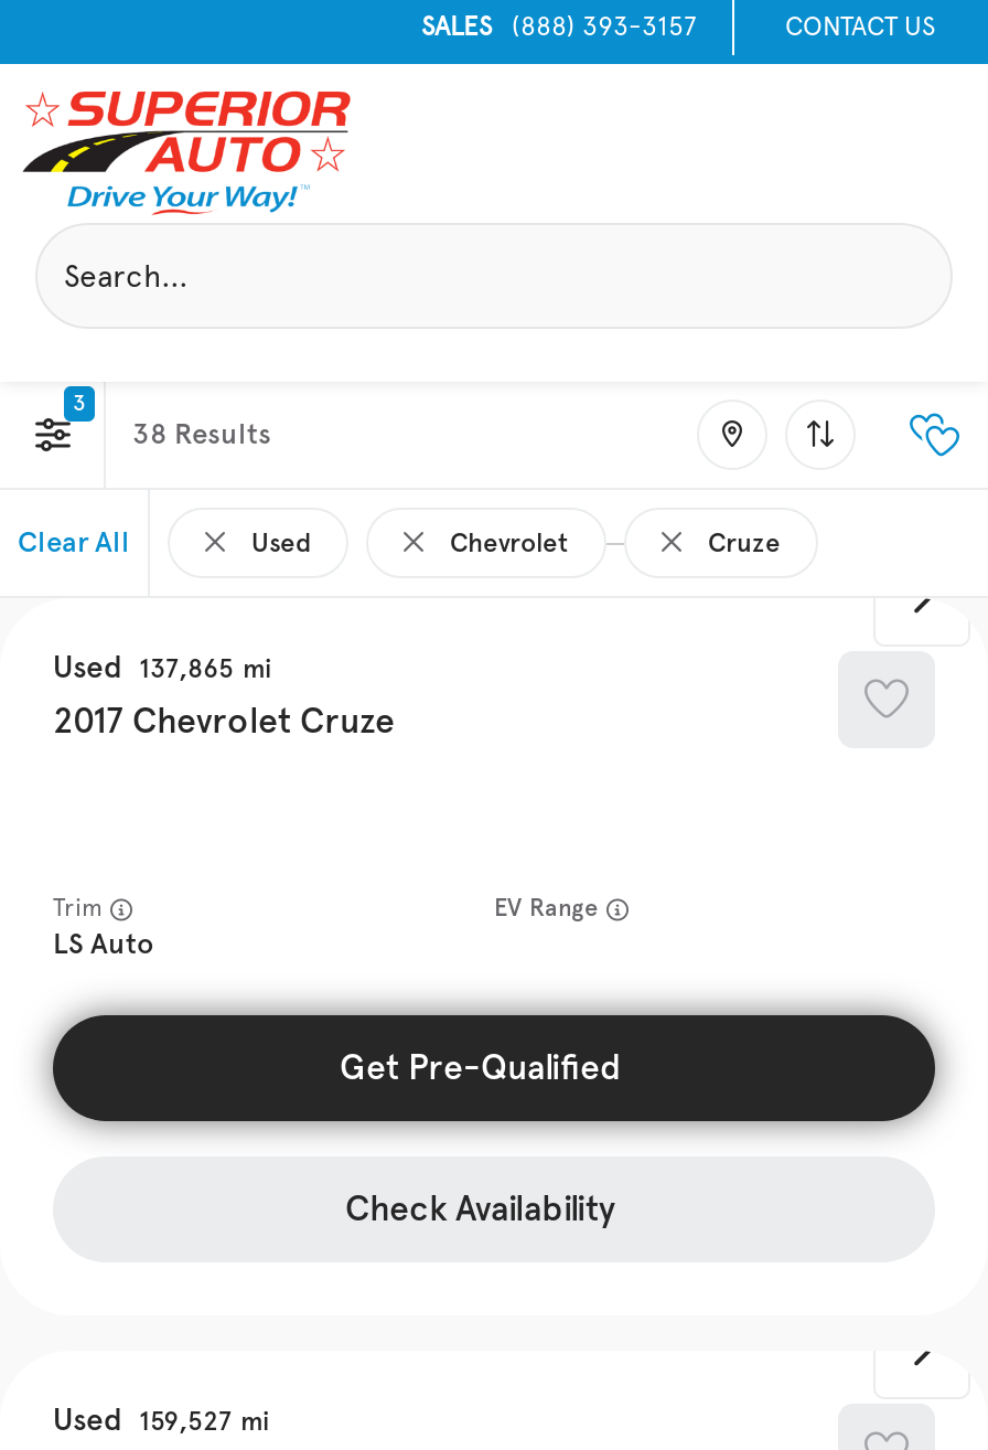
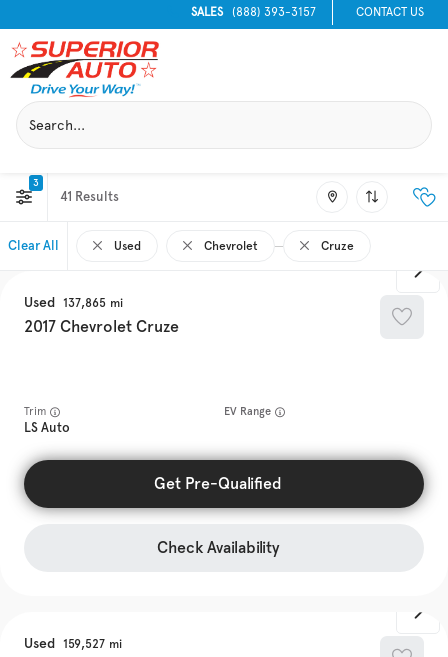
- 38
+ 41
